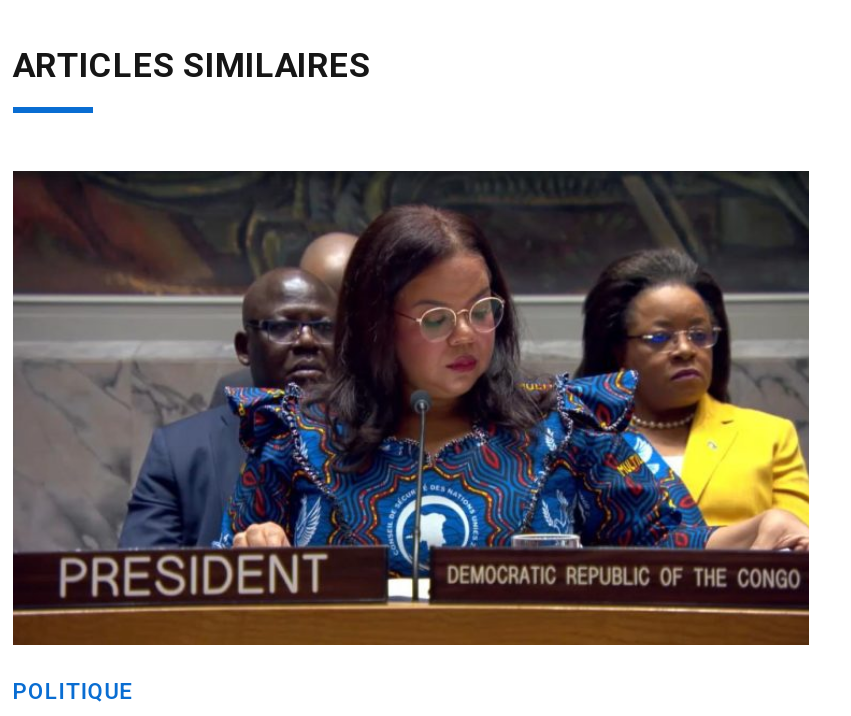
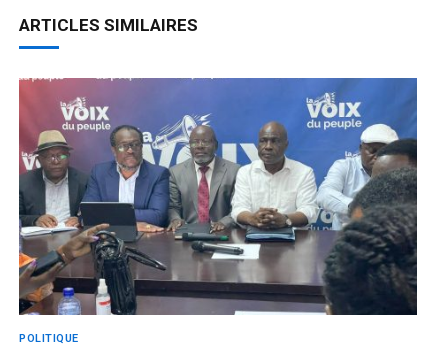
- [image]
+ [image]
